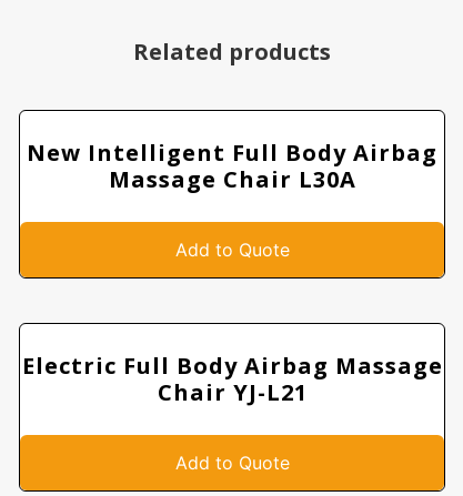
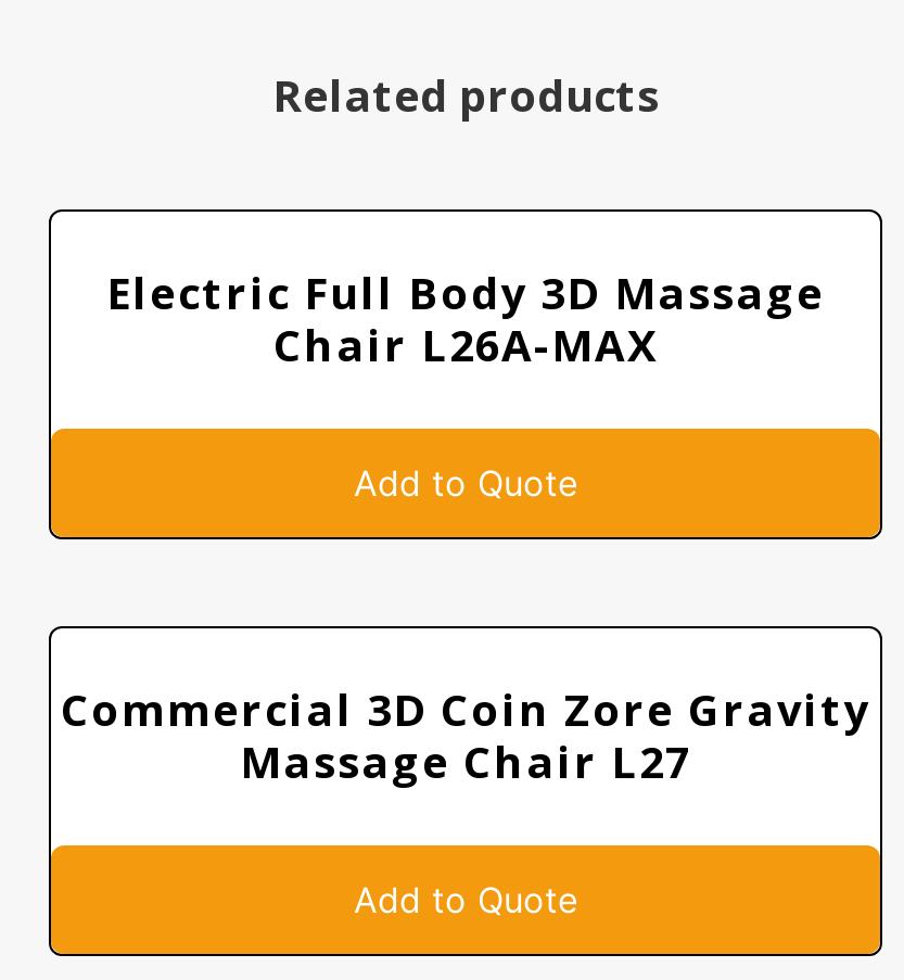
- New Intelligent Full Body Airbag
- Massage Chair L30A
+ Electric Full Body 3D Massage
+ Chair L26A-MAX

- Electric Full Body Airbag Massage
- Chair YJ-L21
+ Commercial 3D Coin Zore Gravity
+ Massage Chair L27
